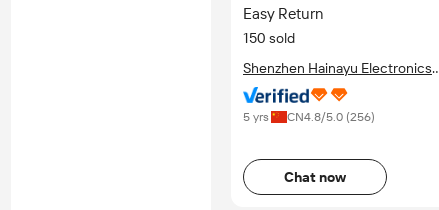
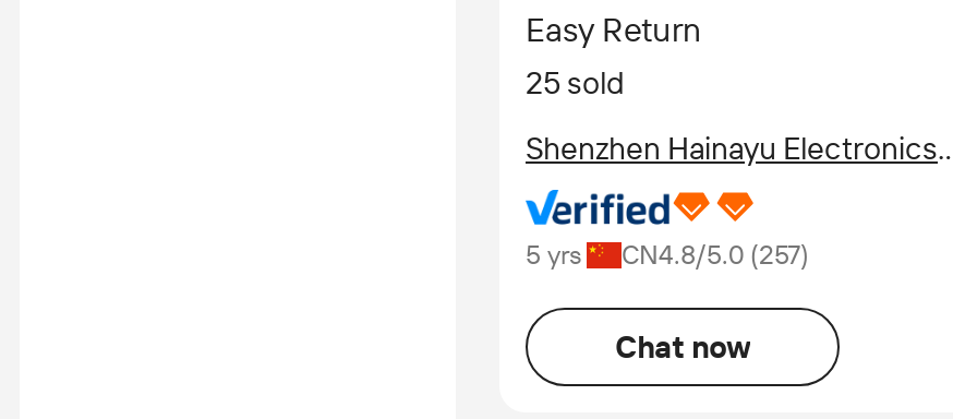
- 150 sold
+ 25 sold

- 5 yrs CN4.8/5.0 (256)
+ 5 yrs CN4.8/5.0 (257)
